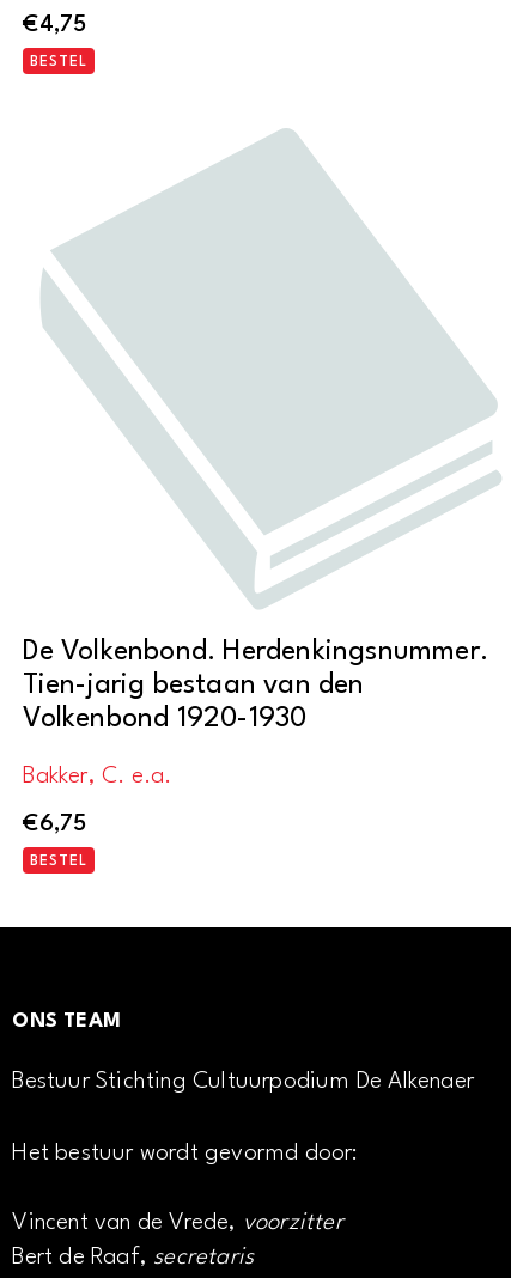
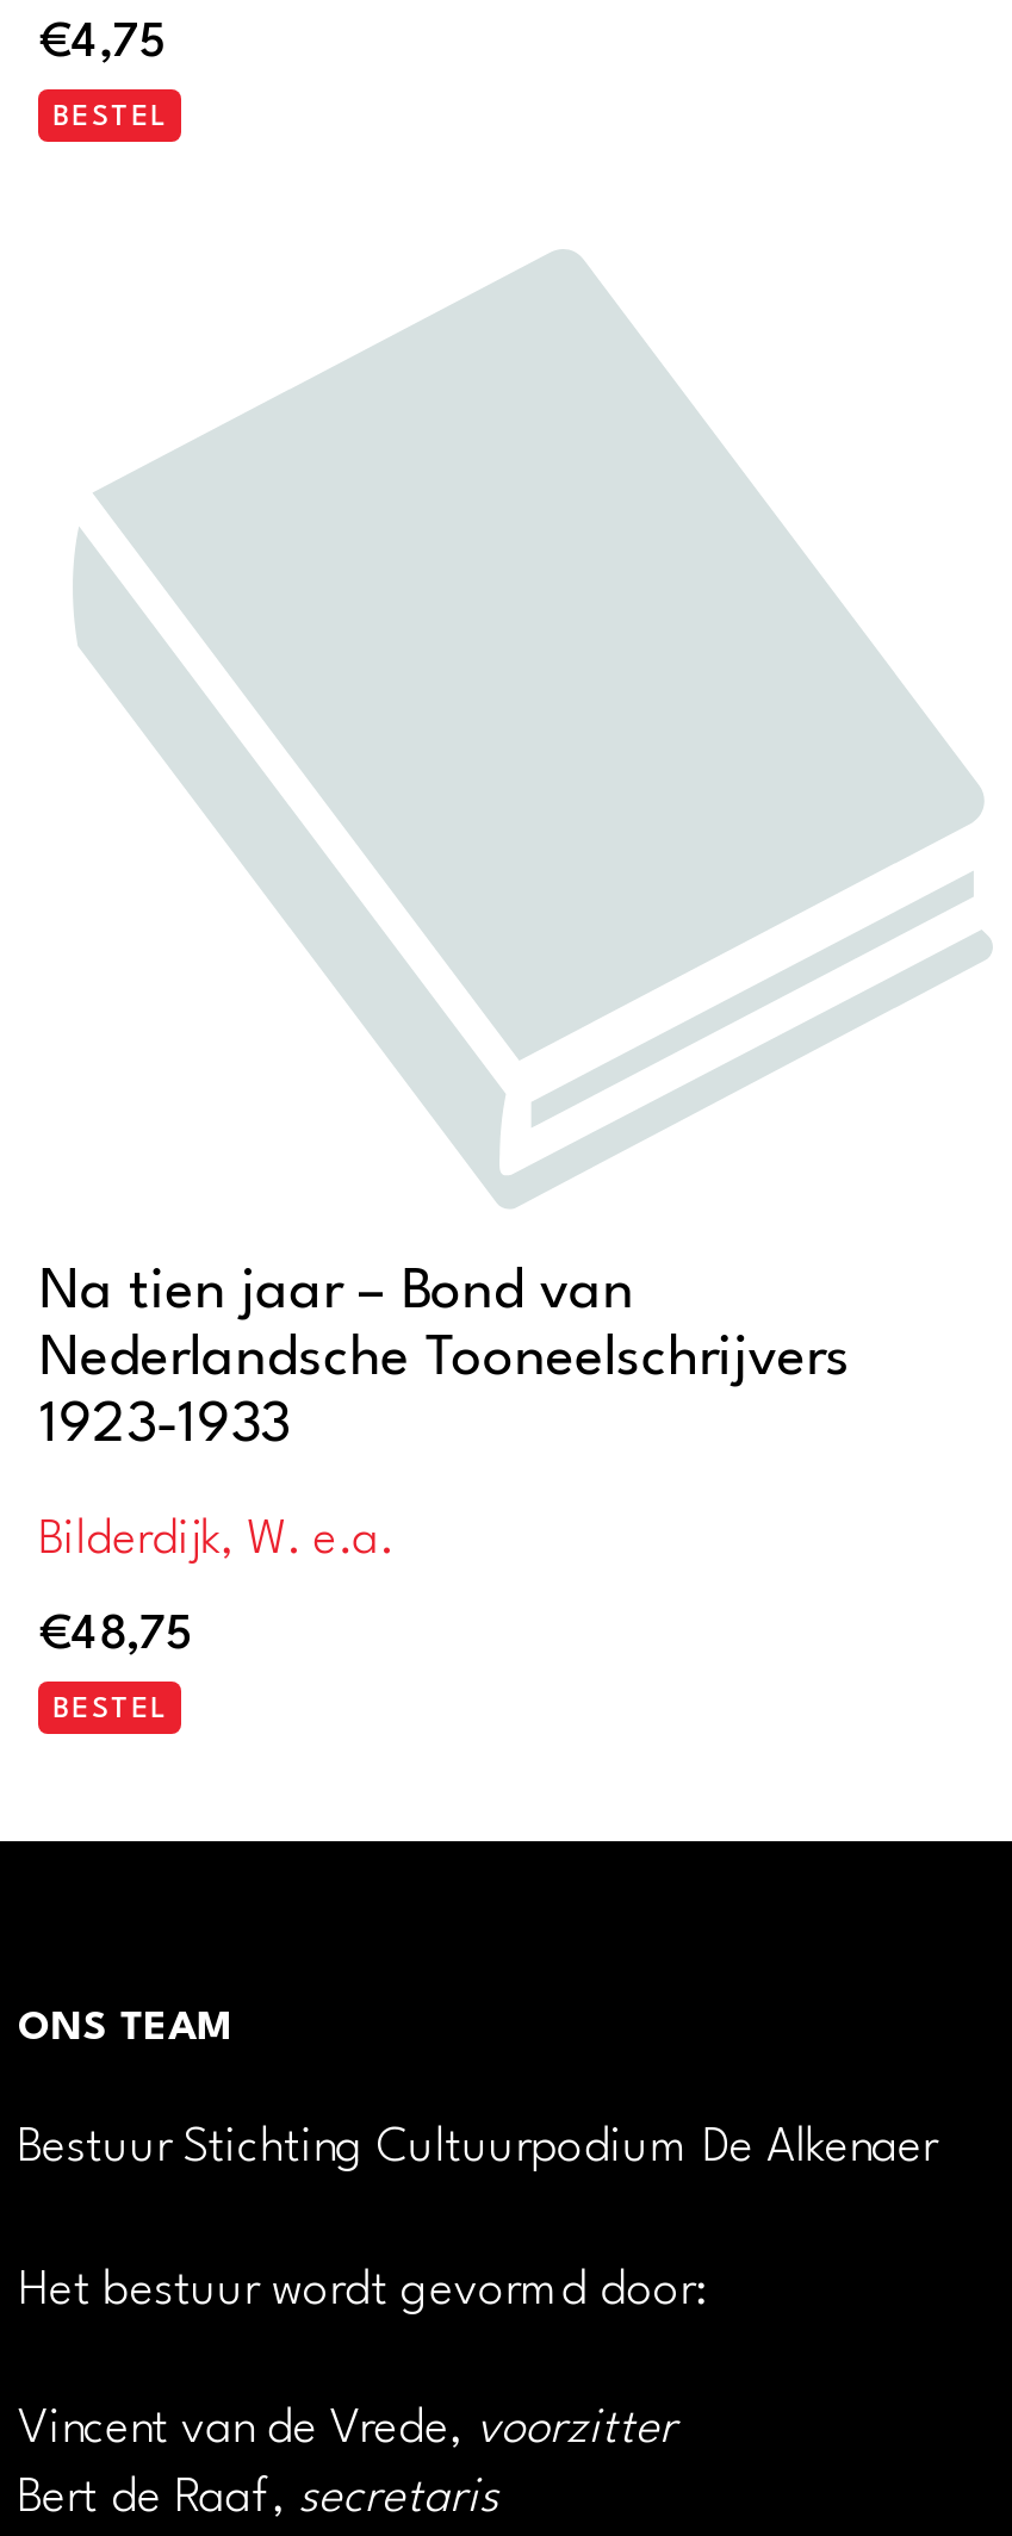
- De Volkenbond. Herdenkingsnummer.
- Tien-jarig bestaan van den
- Volkenbond 1920-1930
+ Na tien jaar – Bond van
+ Nederlandsche Tooneelschrijvers
+ 1923-1933

- Bakker, C. e.a.
+ Bilderdijk, W. e.a.

- €6,75
+ €48,75
